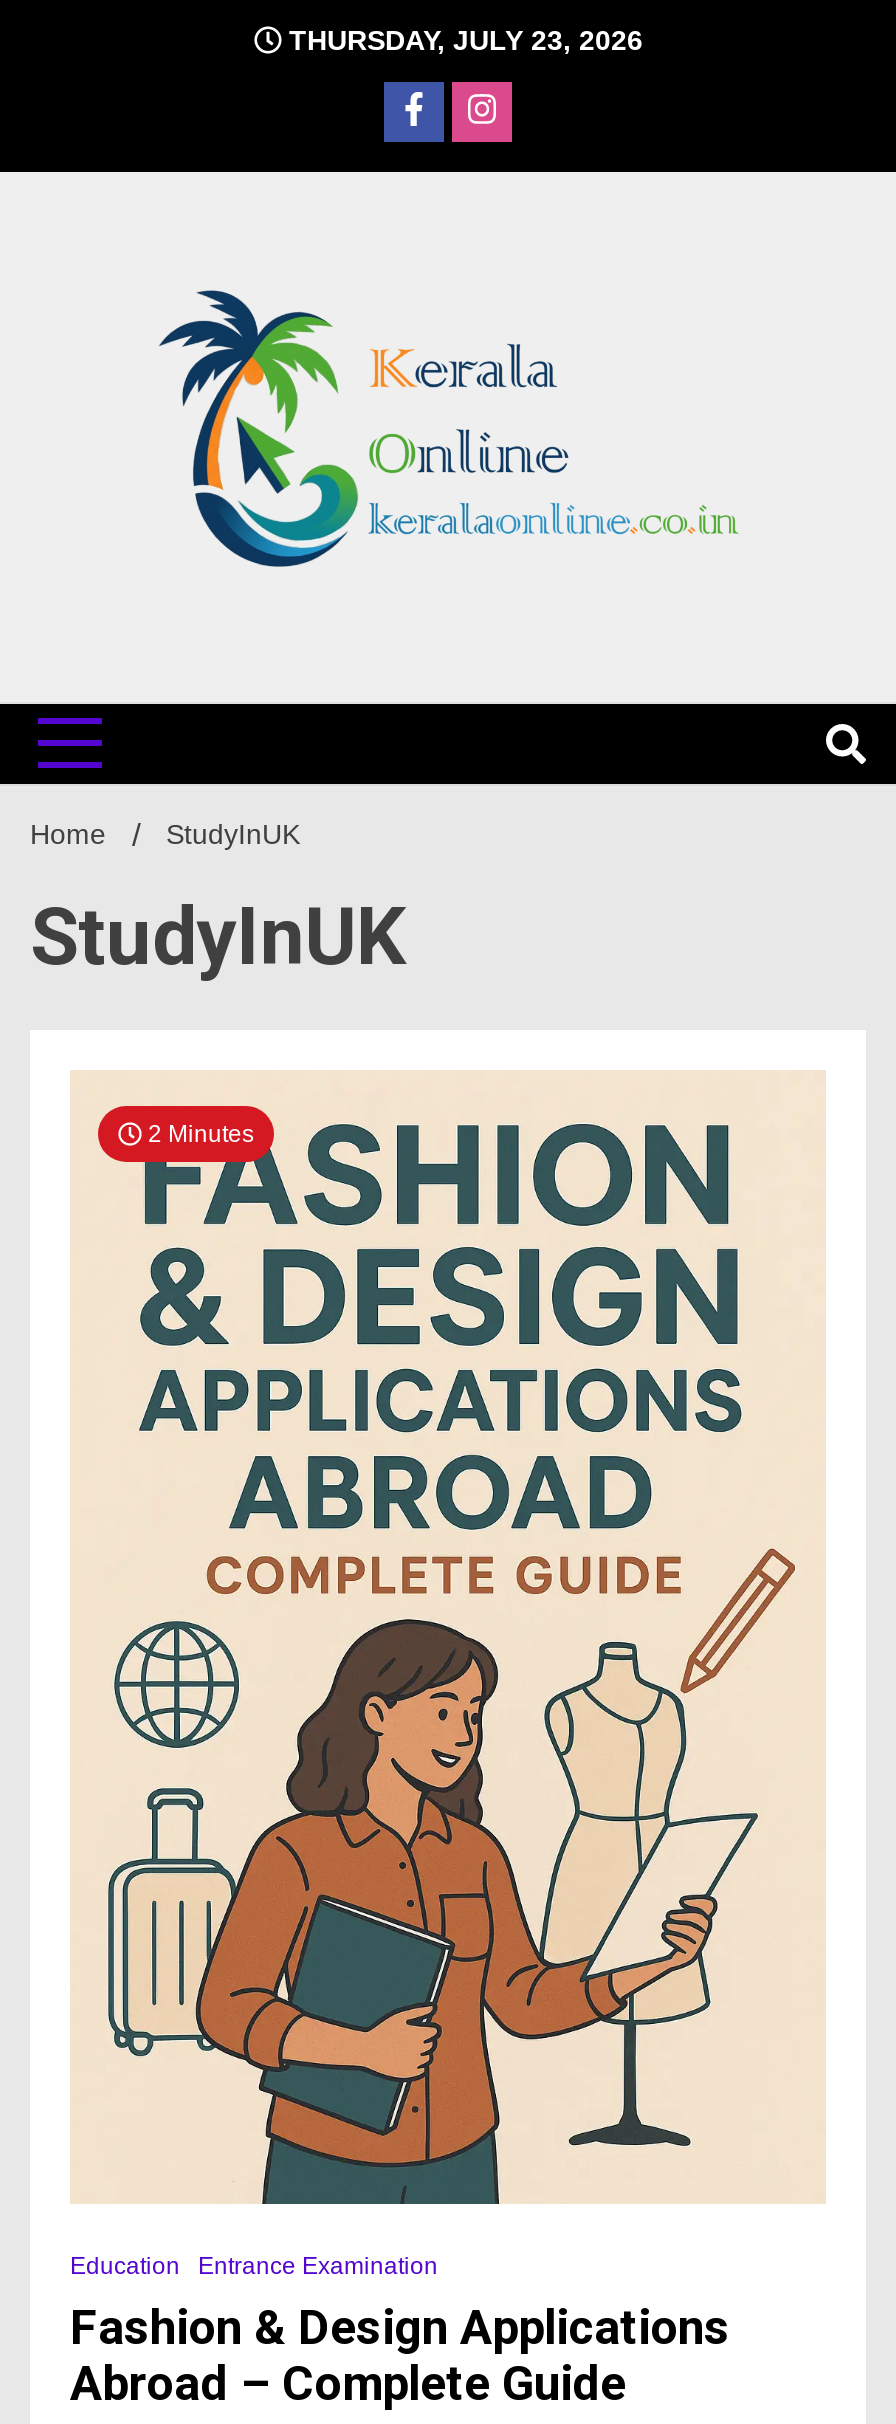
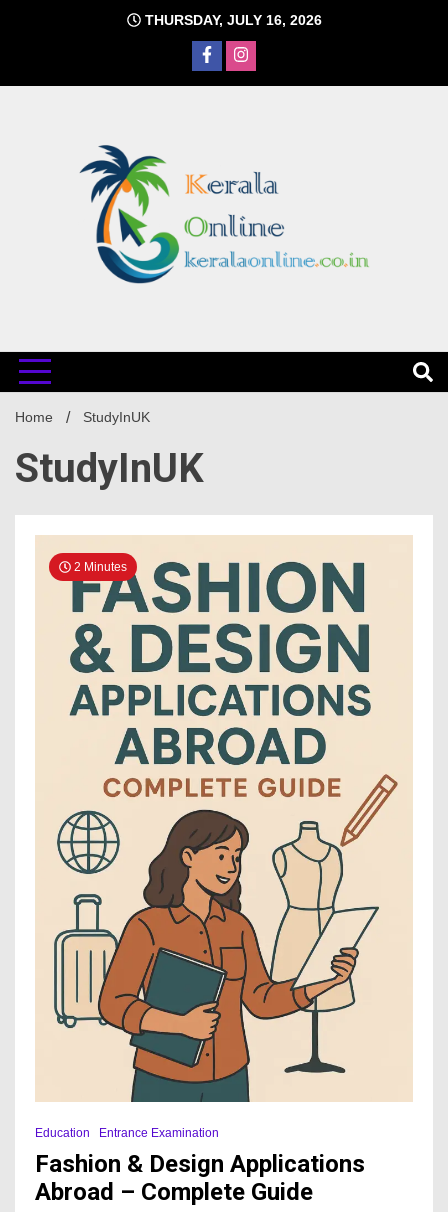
- THURSDAY, JULY 23, 2026
+ THURSDAY, JULY 16, 2026
